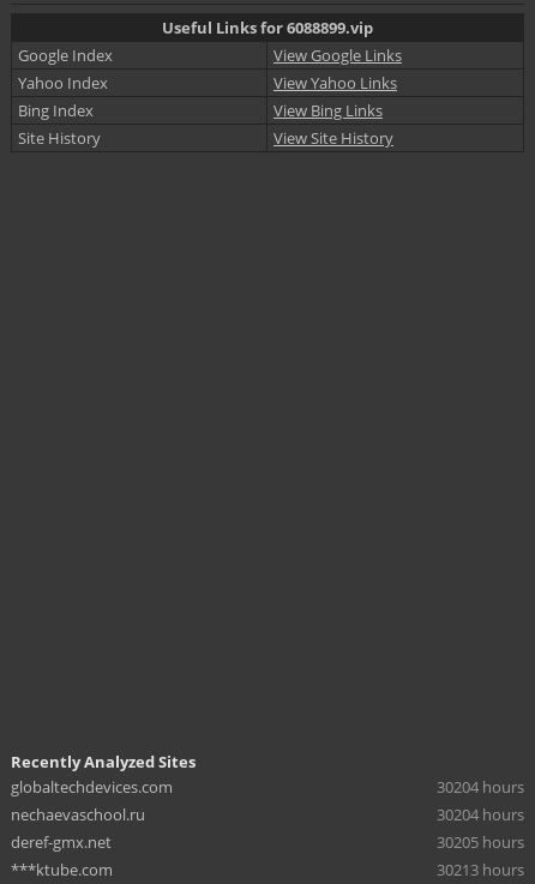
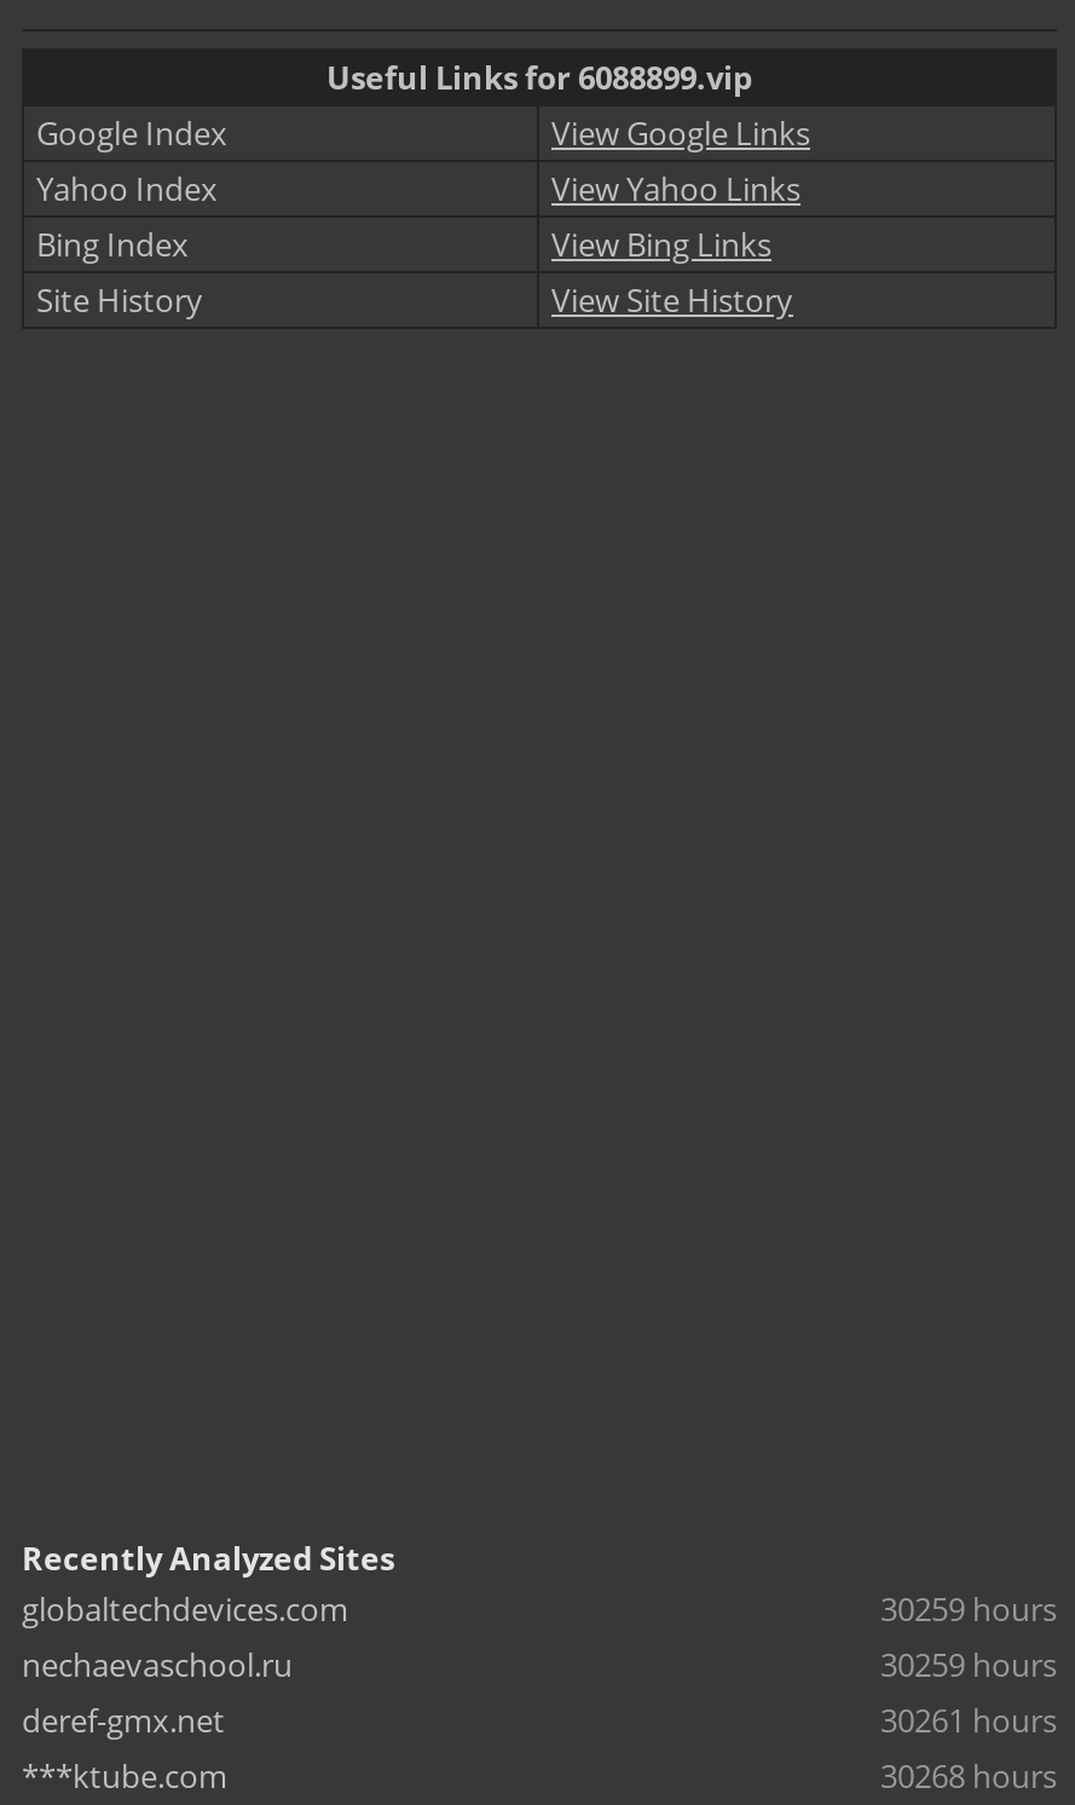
- 30204 hours
+ 30259 hours

- 30204 hours
+ 30259 hours

- 30205 hours
+ 30261 hours

- 30213 hours
+ 30268 hours
